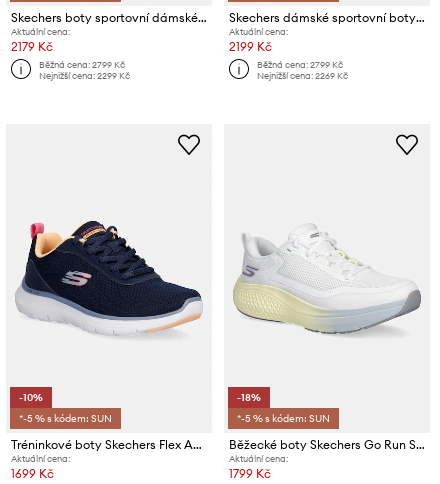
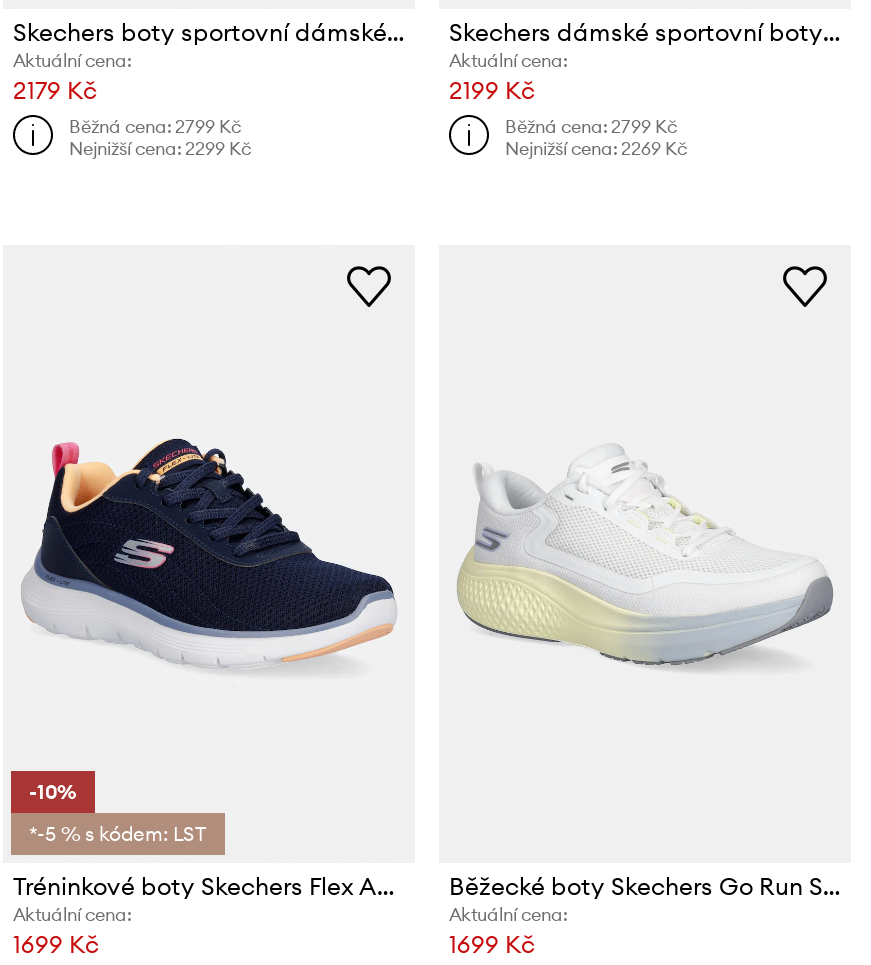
- -18%
- *-5 % s kódem: SUN

- *-5 % s kódem: SUN
+ *-5 % s kódem: LST

- 1799 Kč
+ 1699 Kč
